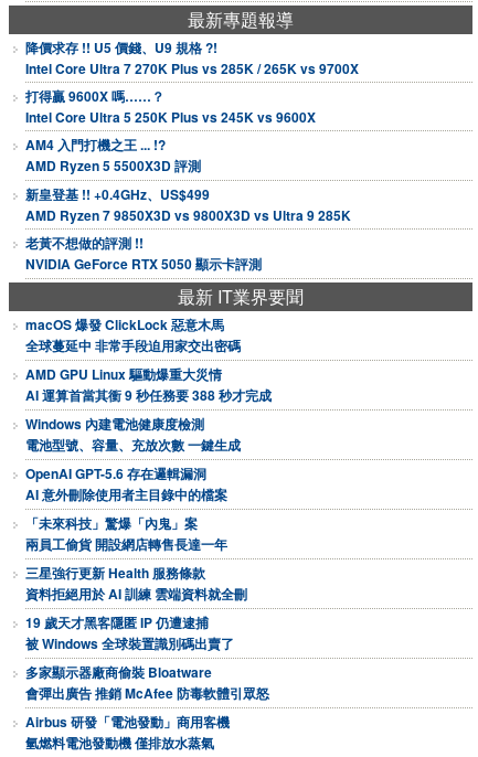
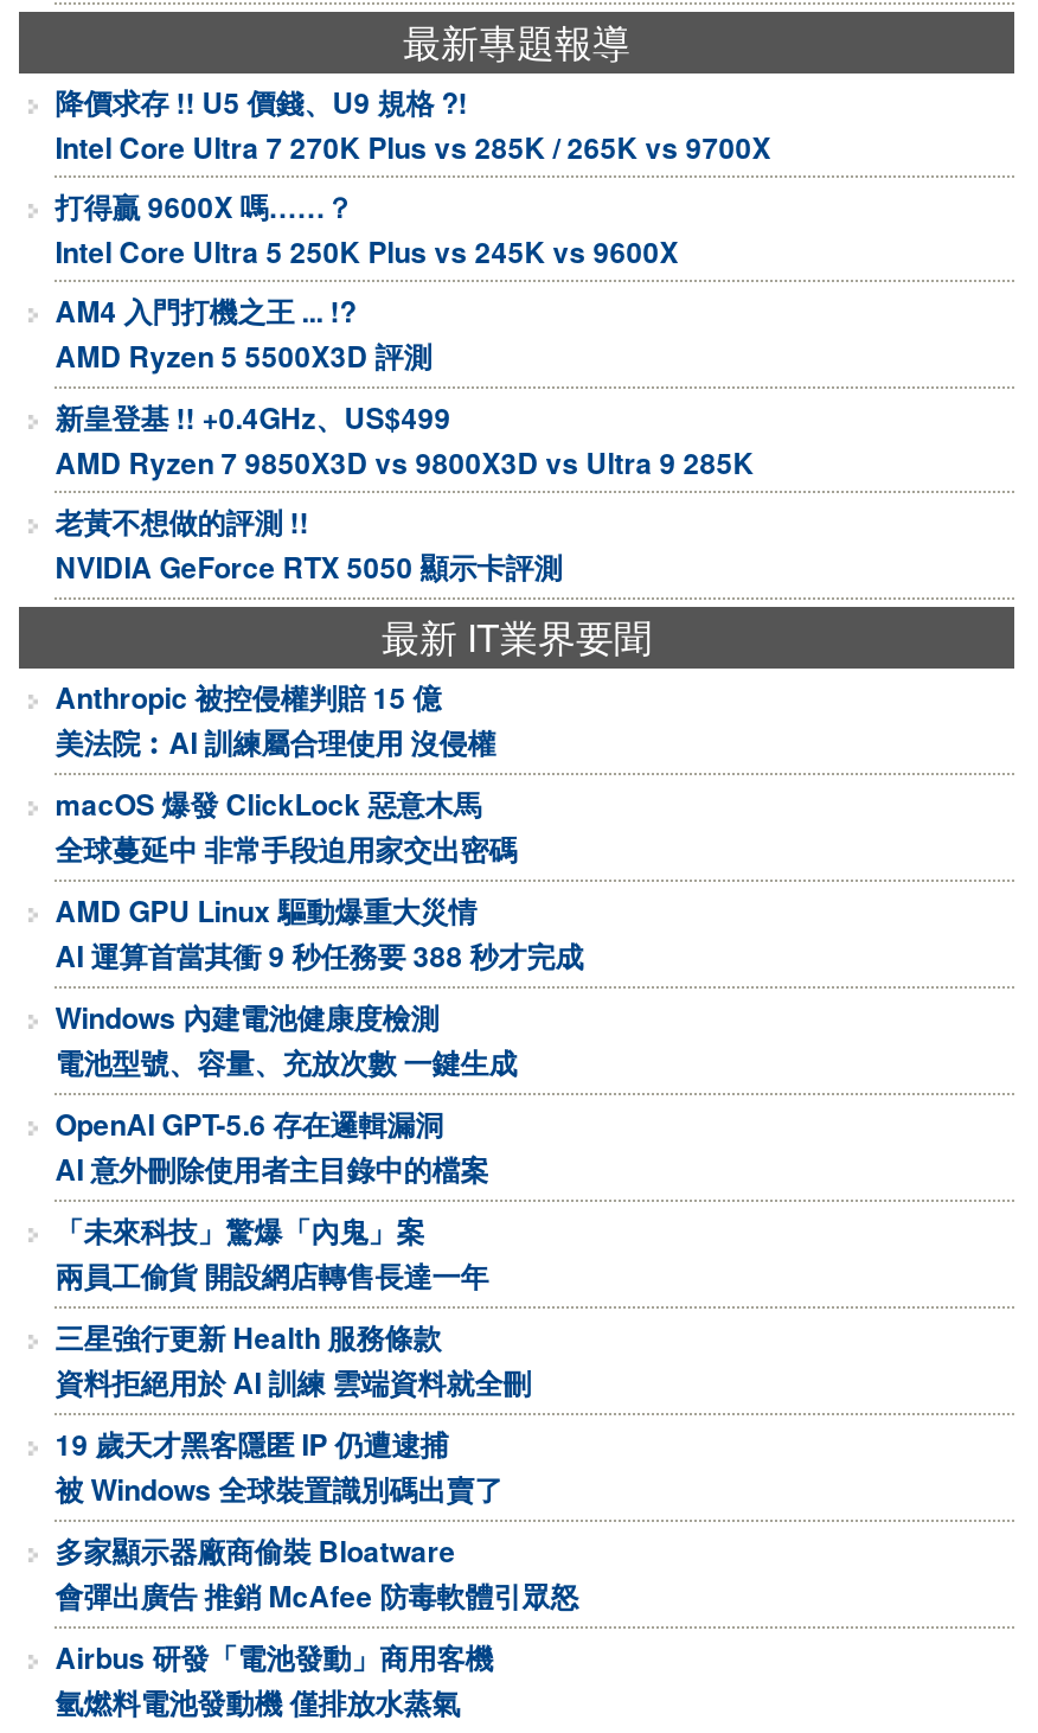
+ Anthropic 被控侵權判賠 15 億
+ 美法院︰AI 訓練屬合理使用 沒侵權
